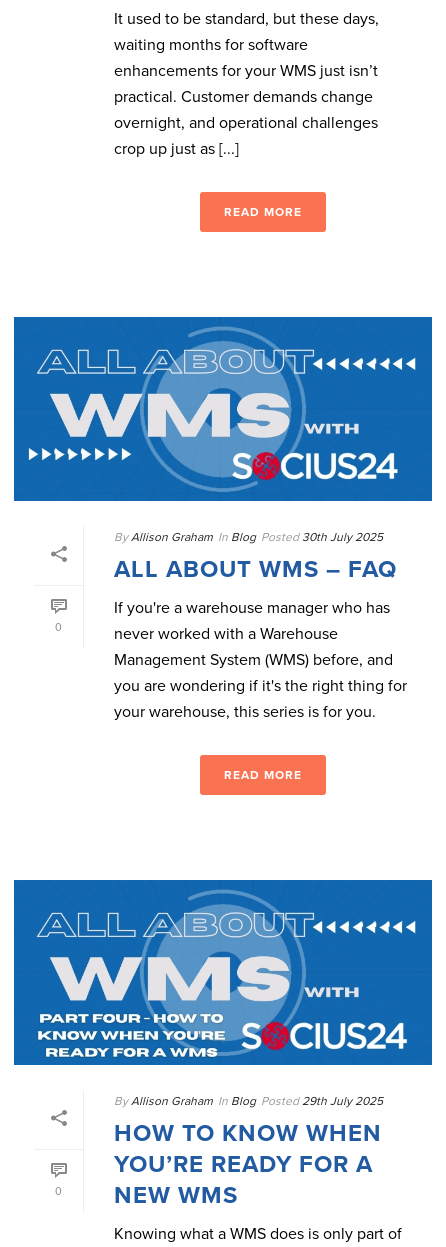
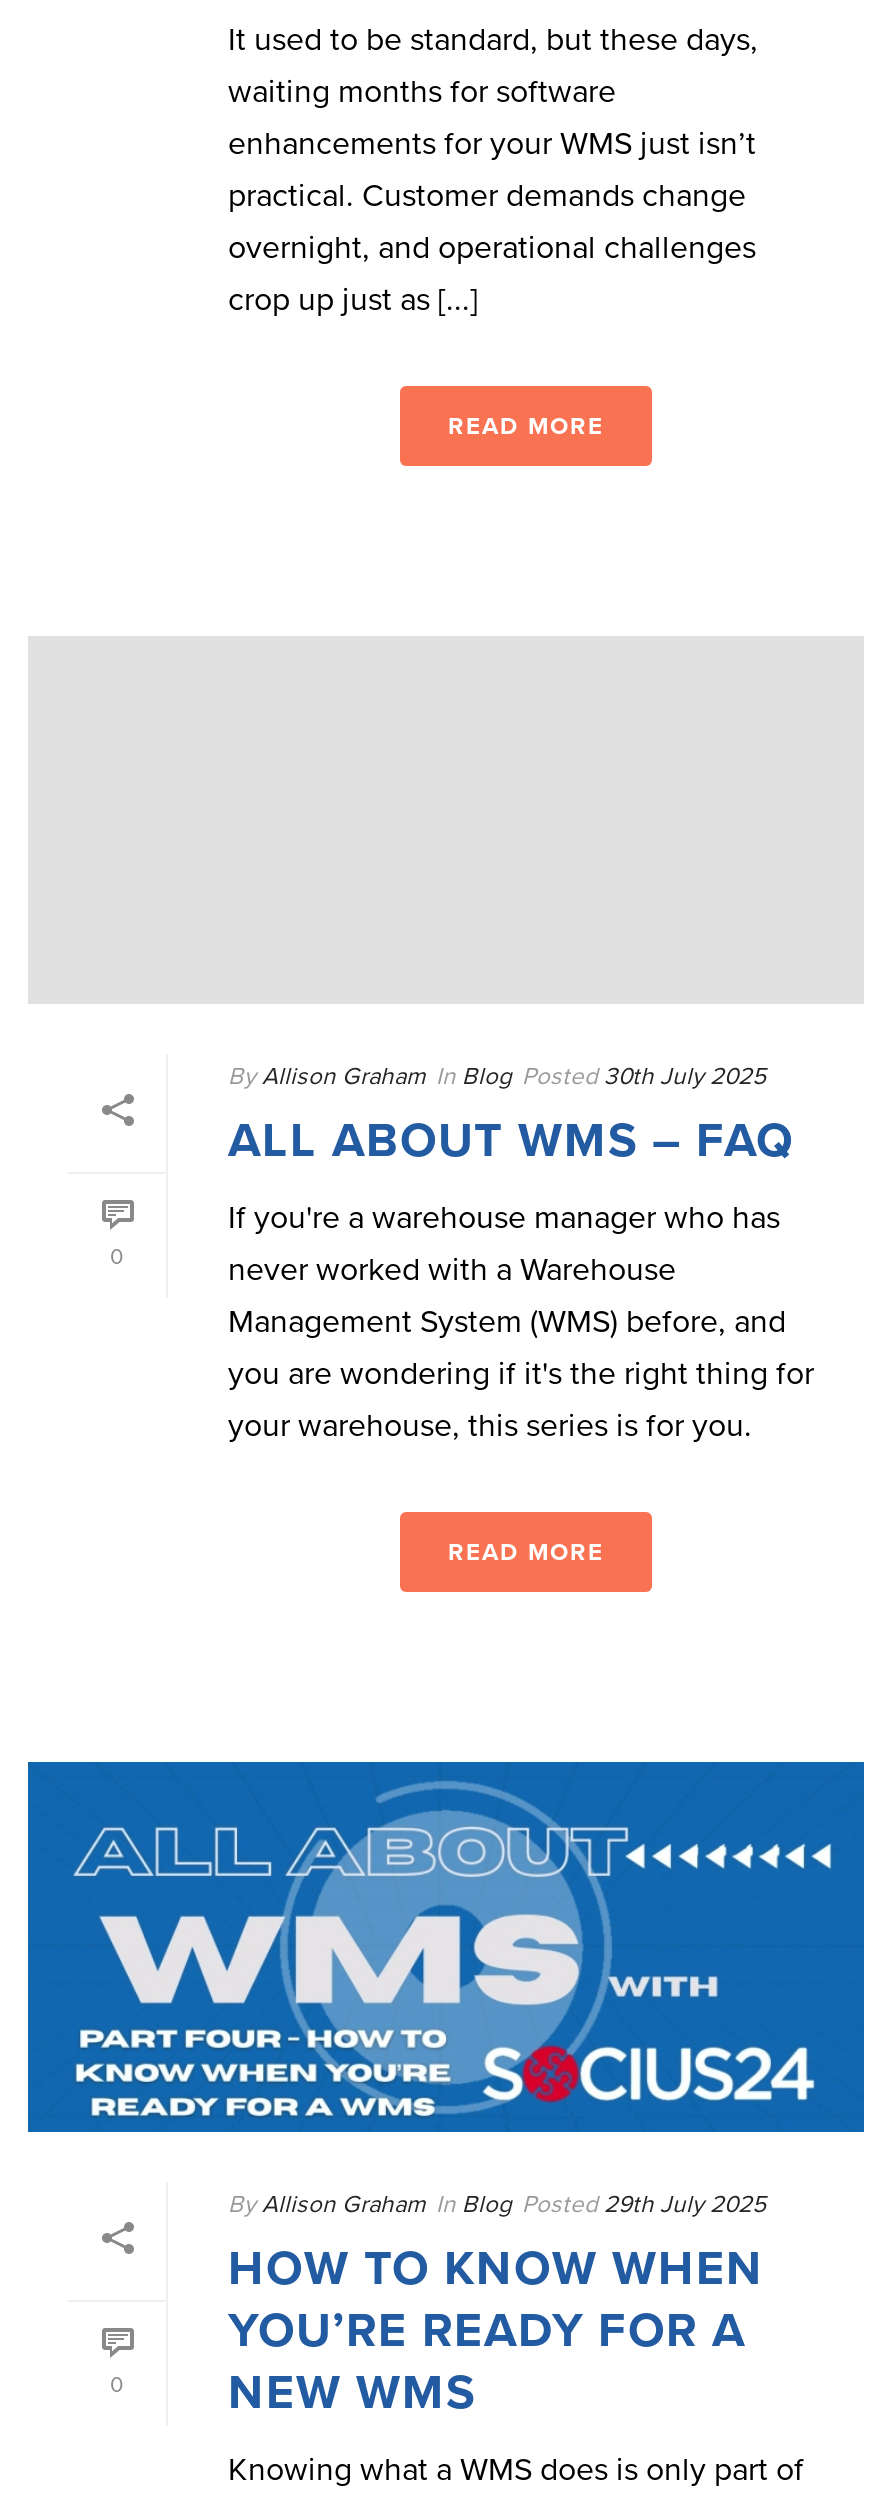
- [image]
